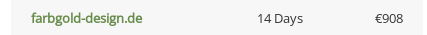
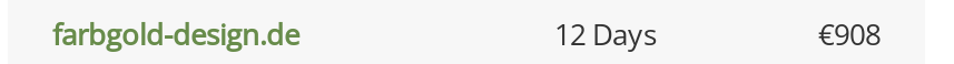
- 14 Days
+ 12 Days
